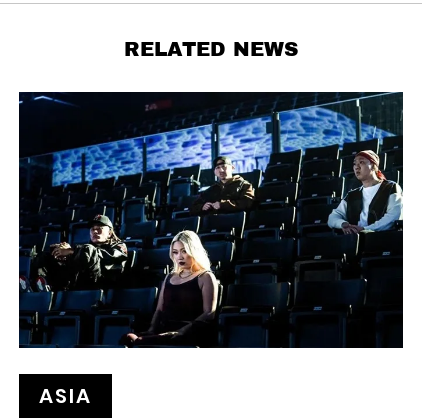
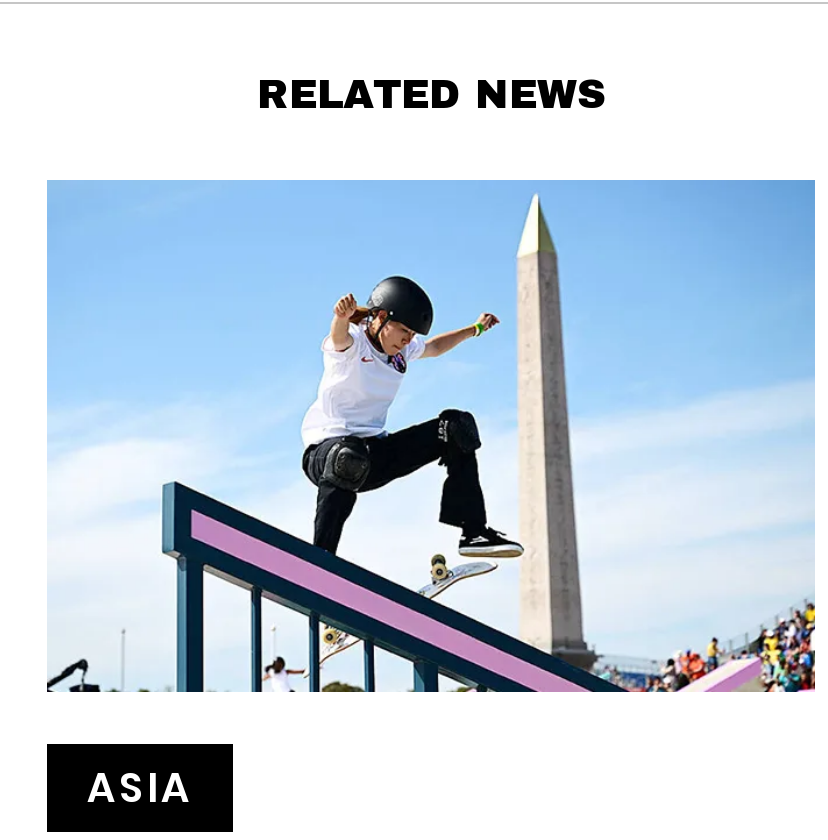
- [image]
+ [image]
